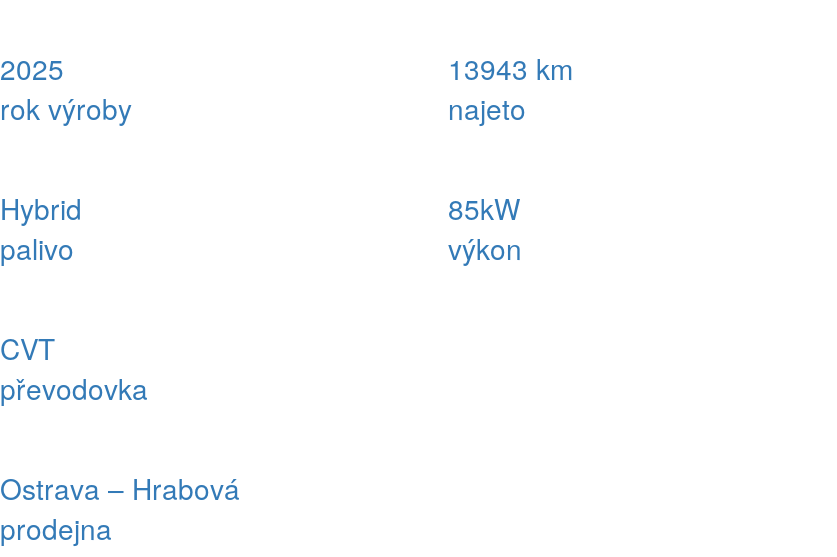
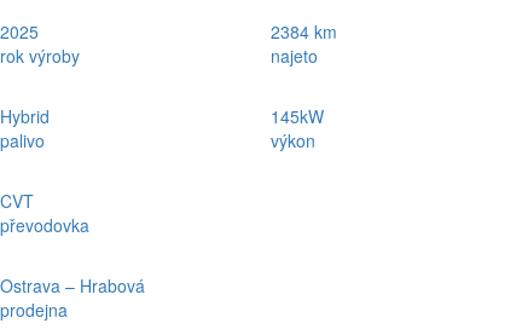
- 13943 km
+ 2384 km

- 85kW
+ 145kW
